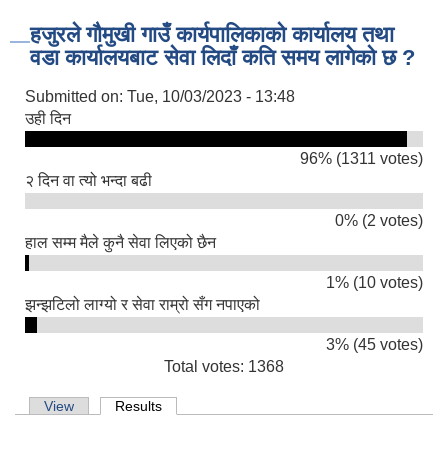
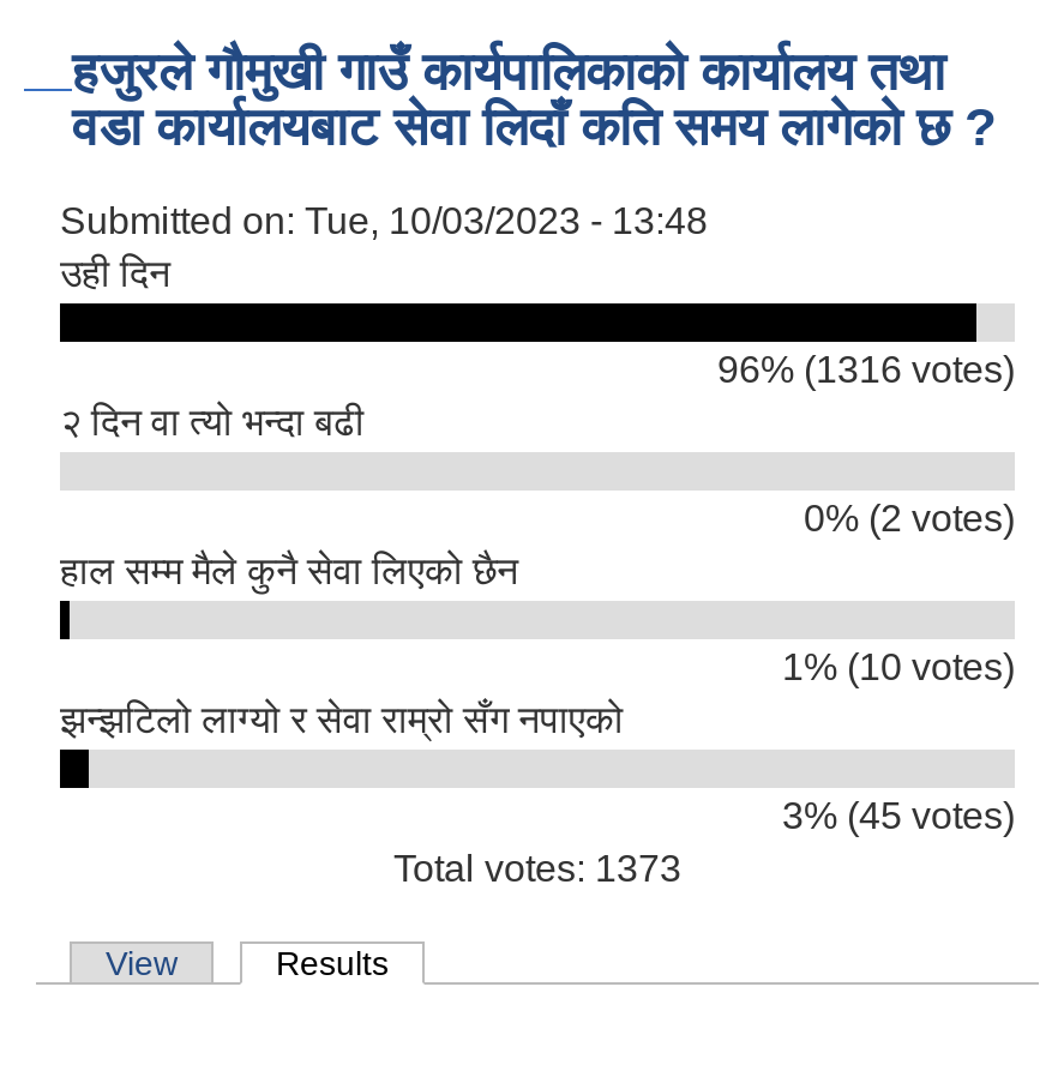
- 96% (1311 votes)
+ 96% (1316 votes)

- Total votes: 1368
+ Total votes: 1373
